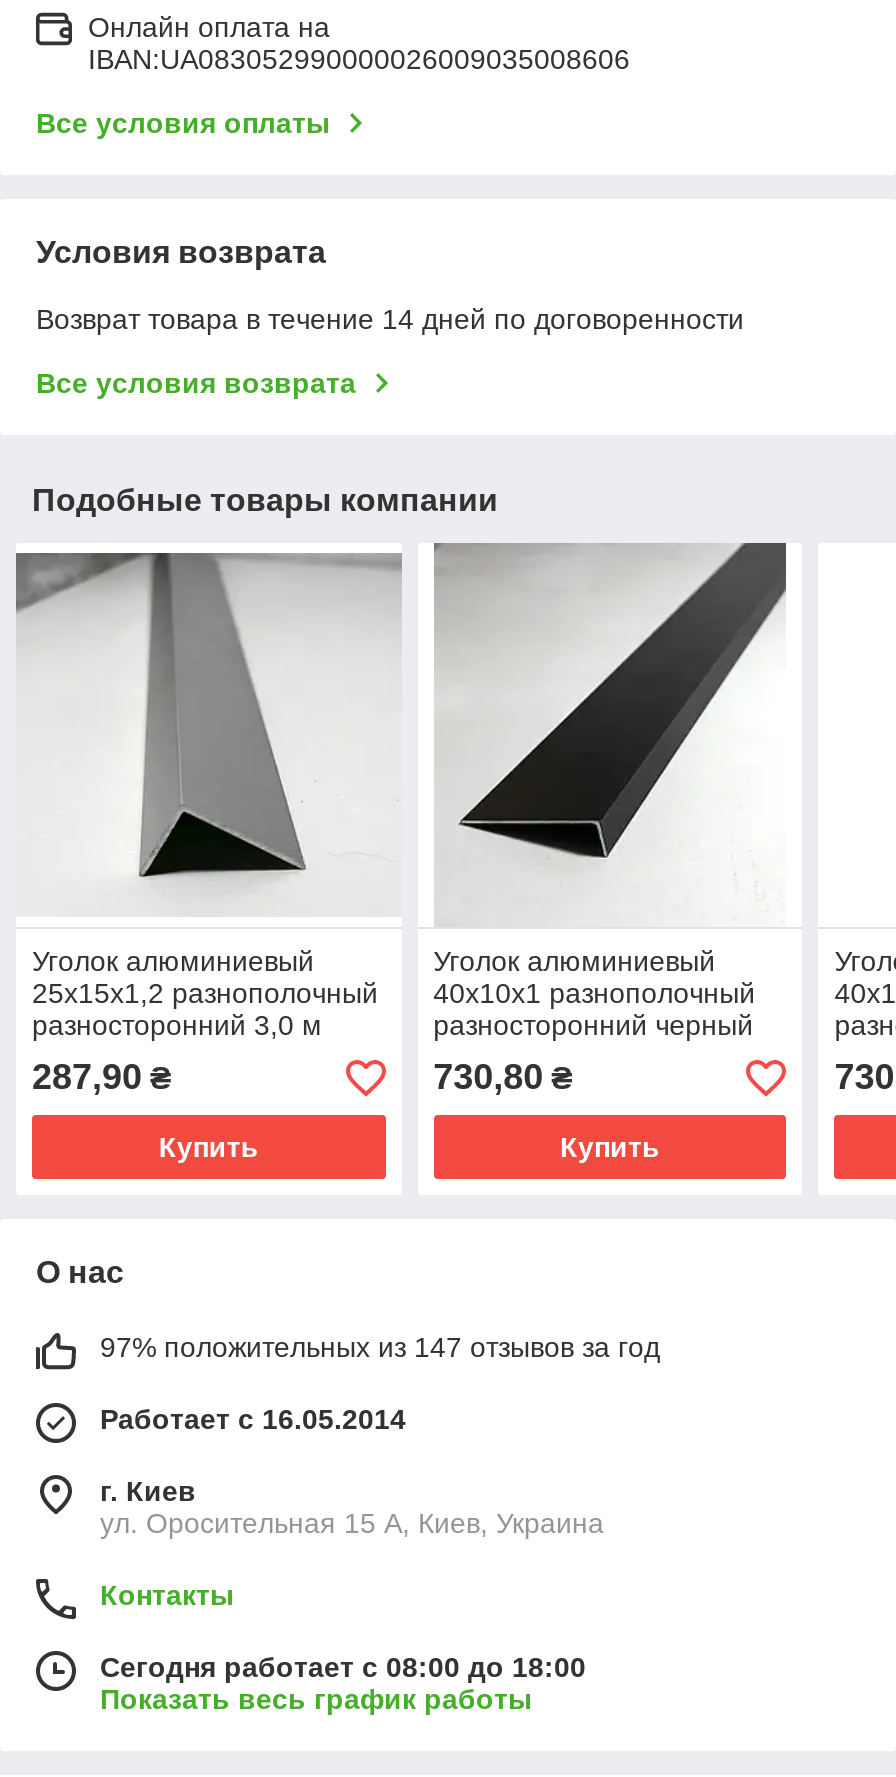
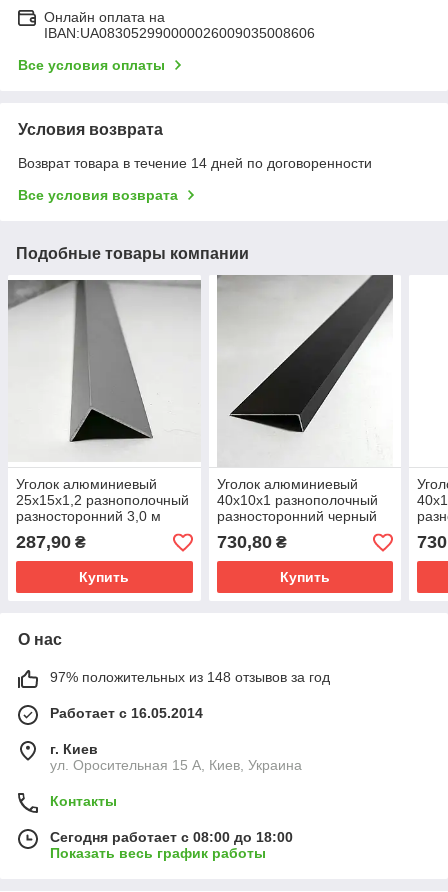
- 97% положительных из 147 отзывов за год
+ 97% положительных из 148 отзывов за год
